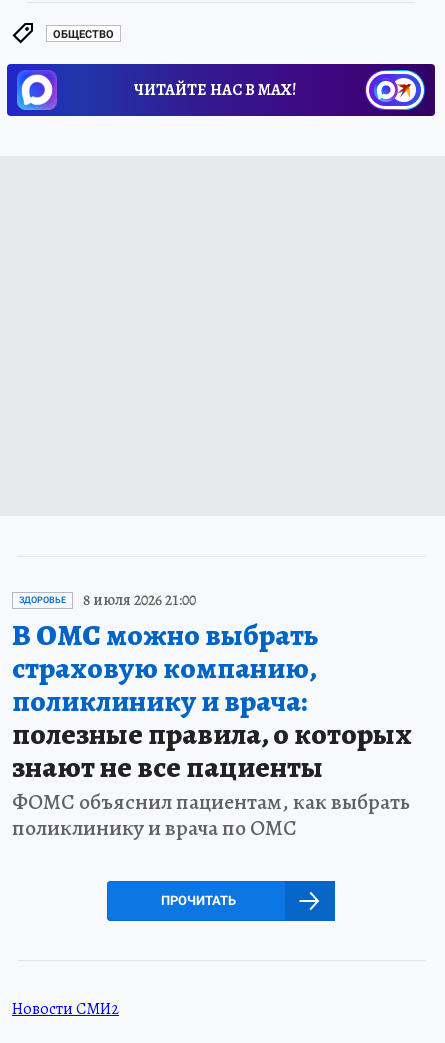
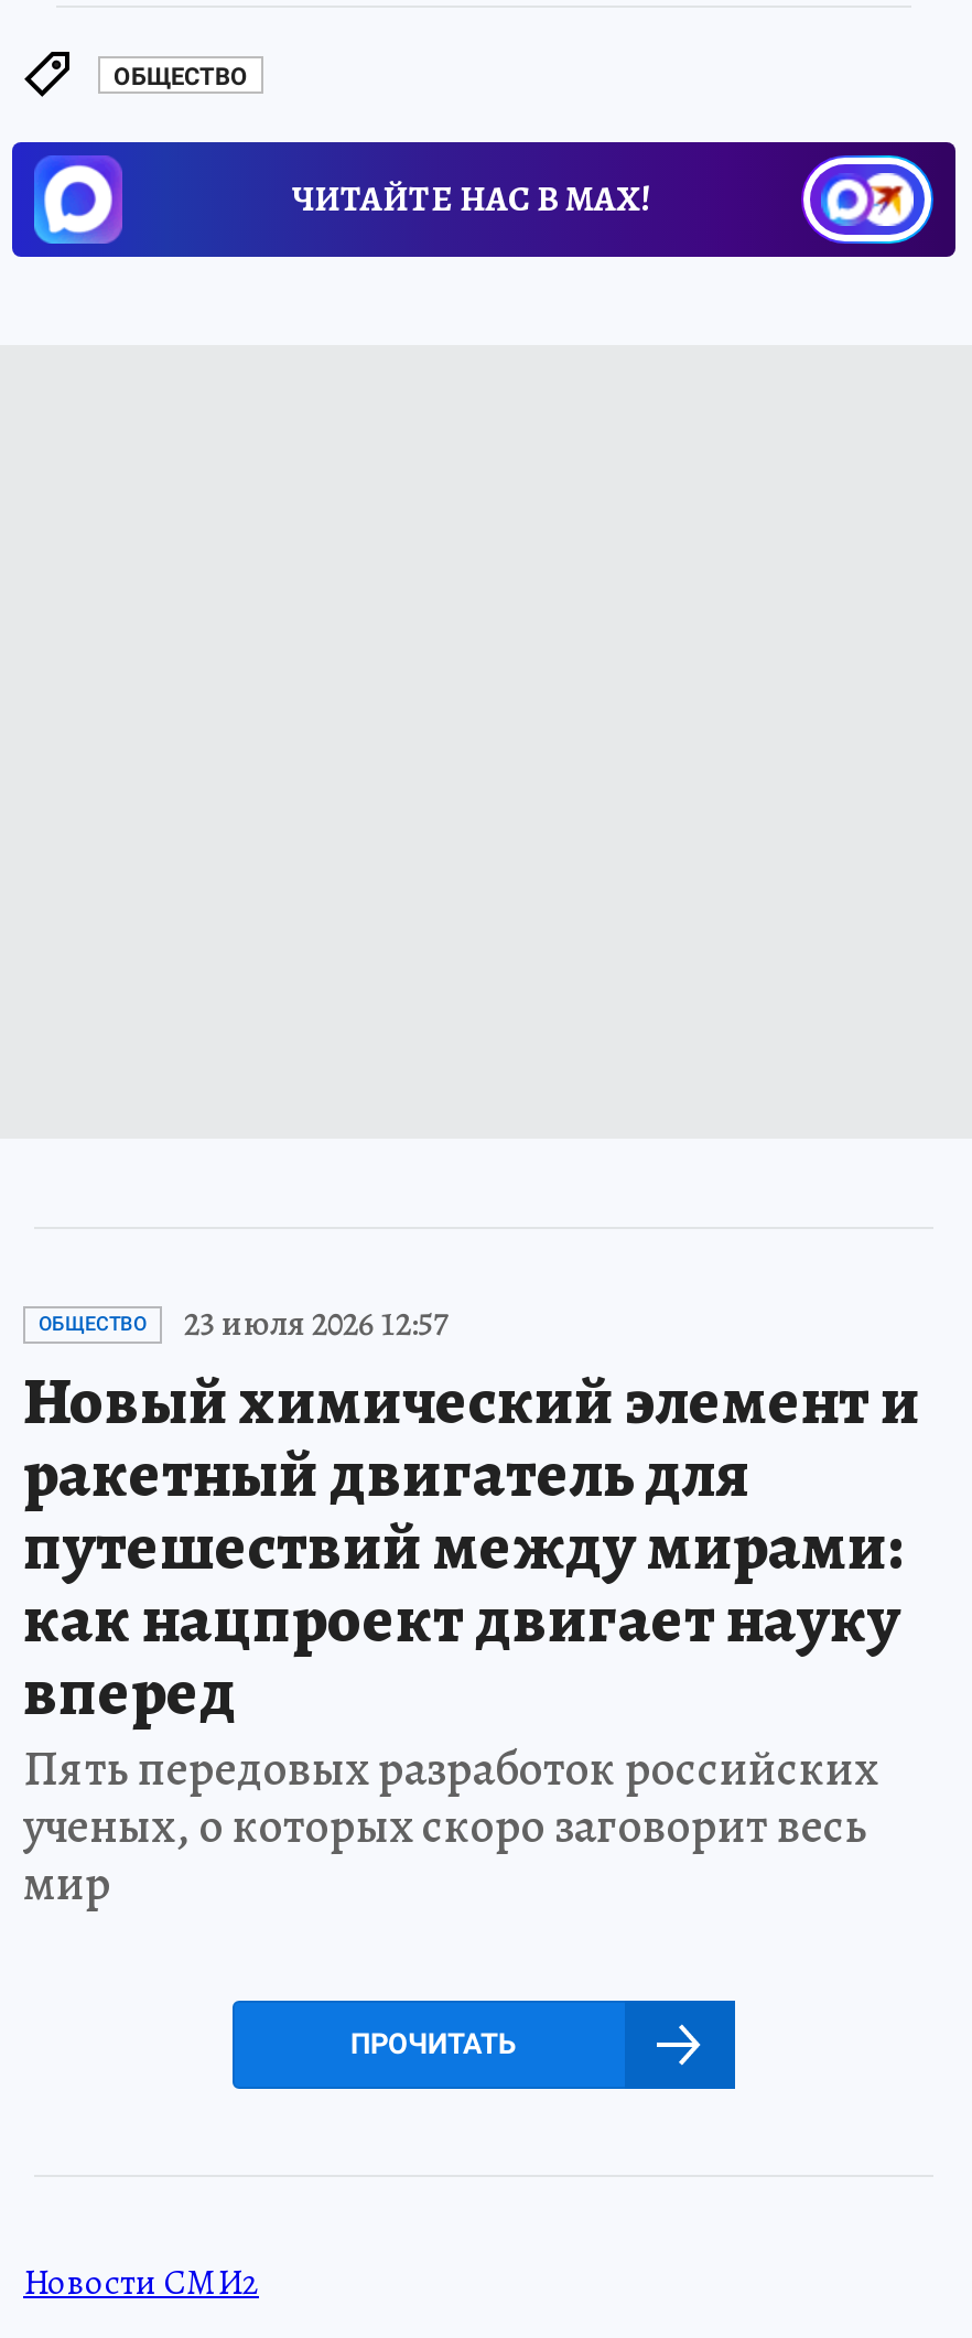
- ЗДОРОВЬЕ
- 8 июля 2026 21:00
- В ОМС можно выбрать
- страховую компанию,
- поликлинику и врача:
- полезные правила, о которых
- знают не все пациенты
- ФОМС объяснил пациентам, как выбрать
- поликлинику и врача по ОМС
+ ОБЩЕСТВО
+ 23 июля 2026 12:57
+ Новый химический элемент и
+ ракетный двигатель для
+ путешествий между мирами:
+ как нацпроект двигает науку
+ вперед
+ Пять передовых разработок российских
+ ученых, о которых скоро заговорит весь
+ мир
